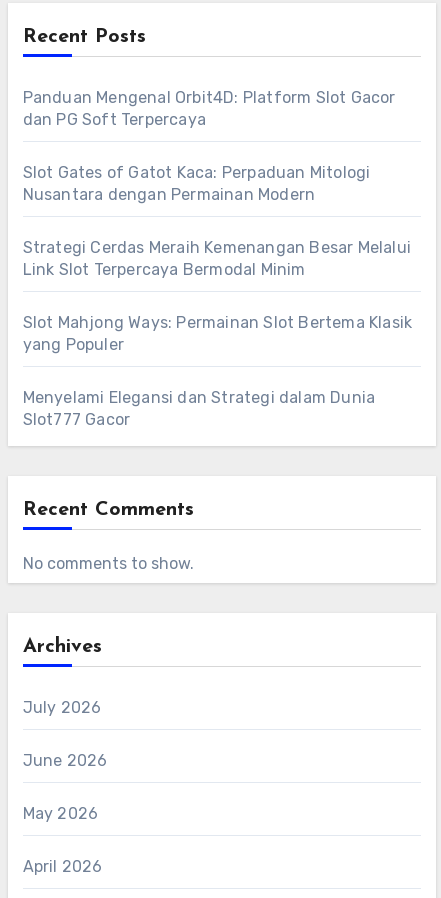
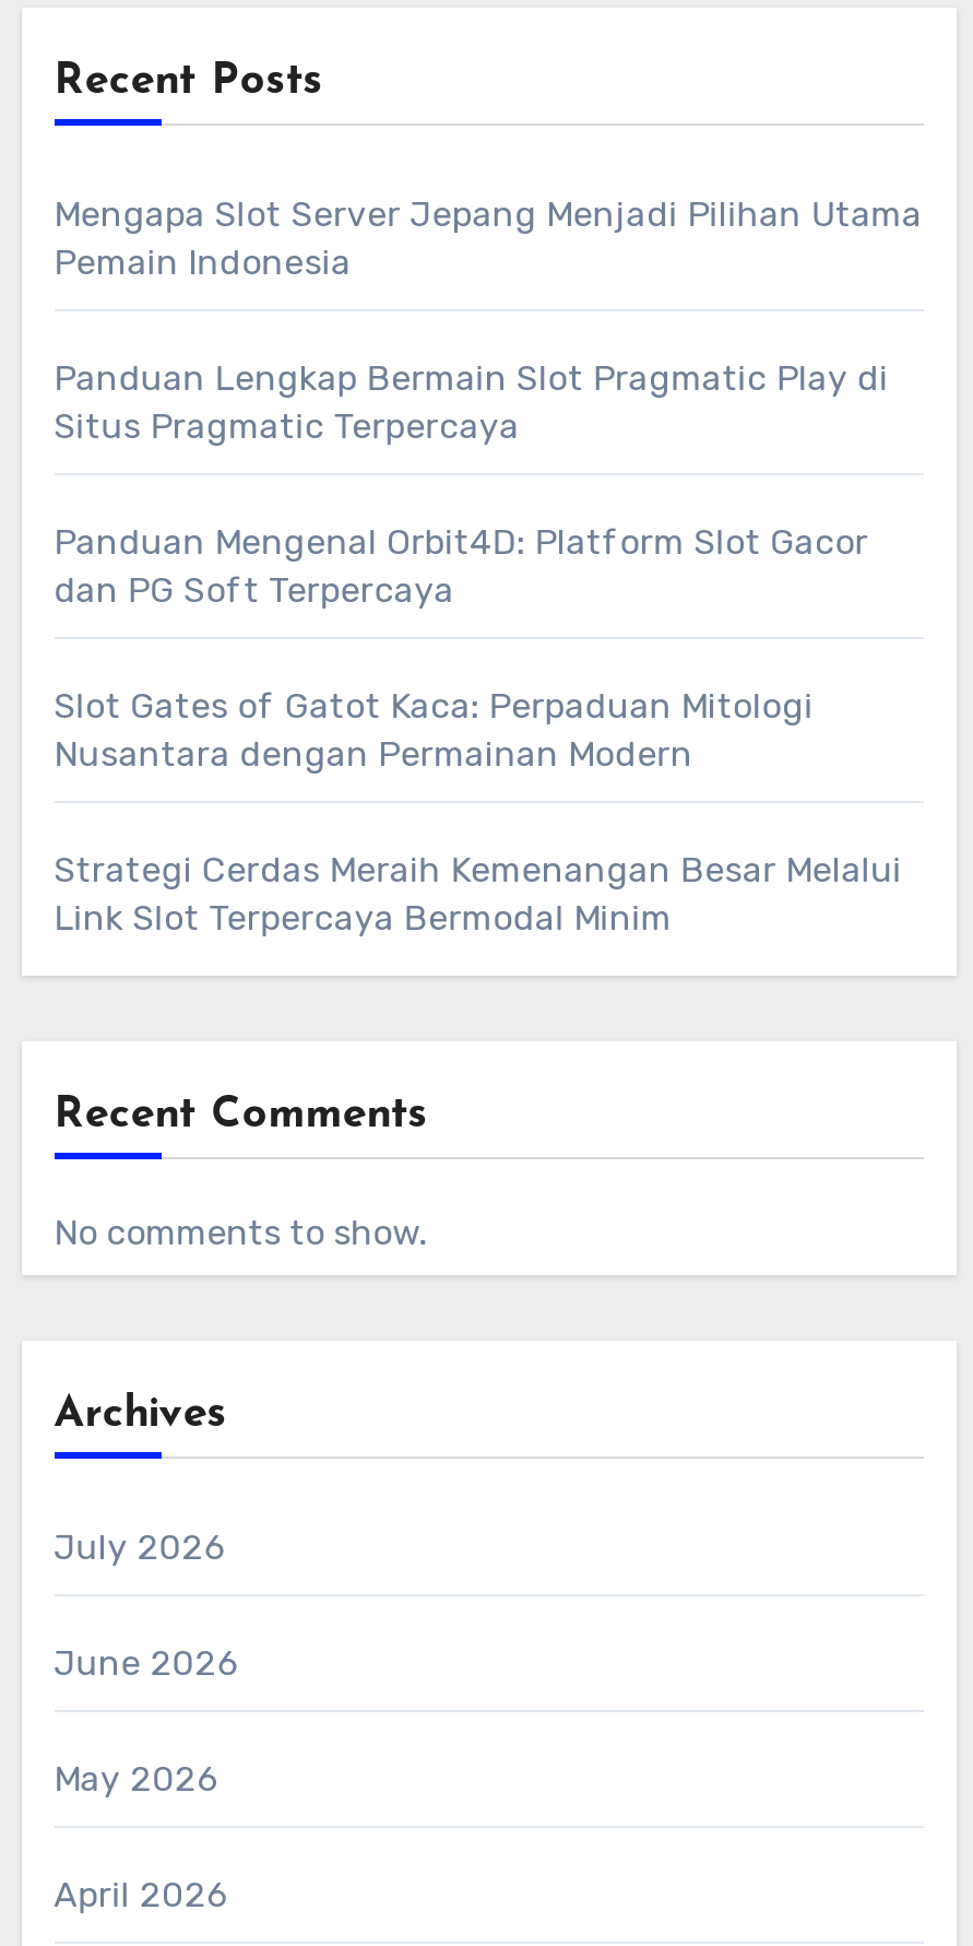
+ Mengapa Slot Server Jepang Menjadi Pilihan Utama
+ Pemain Indonesia
+ Panduan Lengkap Bermain Slot Pragmatic Play di
+ Situs Pragmatic Terpercaya

moved down: Panduan Mengenal Orbit4D: Platform Slot Gacor | dan PG Soft Terpercaya | Slot Gates of Gatot Kaca: Perpaduan Mitologi | Nusantara dengan Permainan Modern | Strategi Cerdas Meraih Kemenangan Besar Melalui | Link Slot Terpercaya Bermodal Minim

- Slot Mahjong Ways: Permainan Slot Bertema Klasik
- yang Populer
- Menyelami Elegansi dan Strategi dalam Dunia
- Slot777 Gacor
